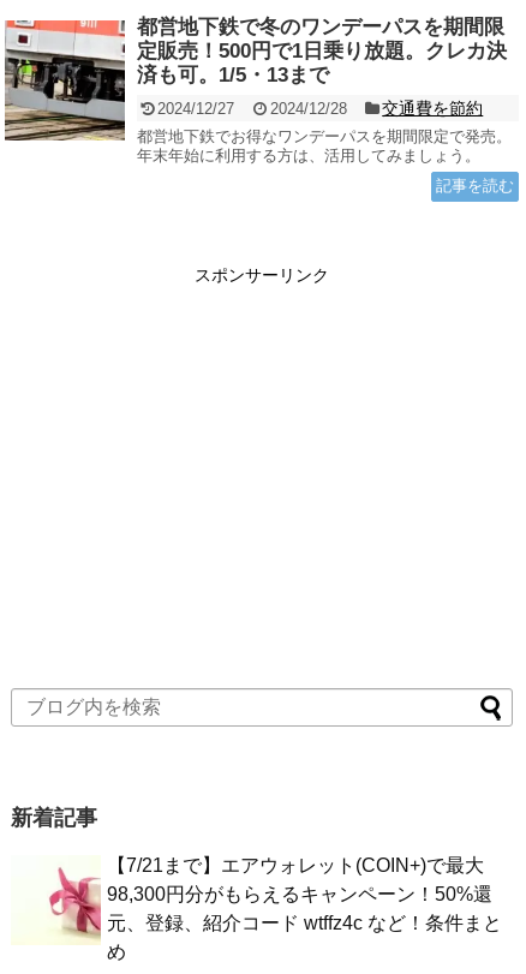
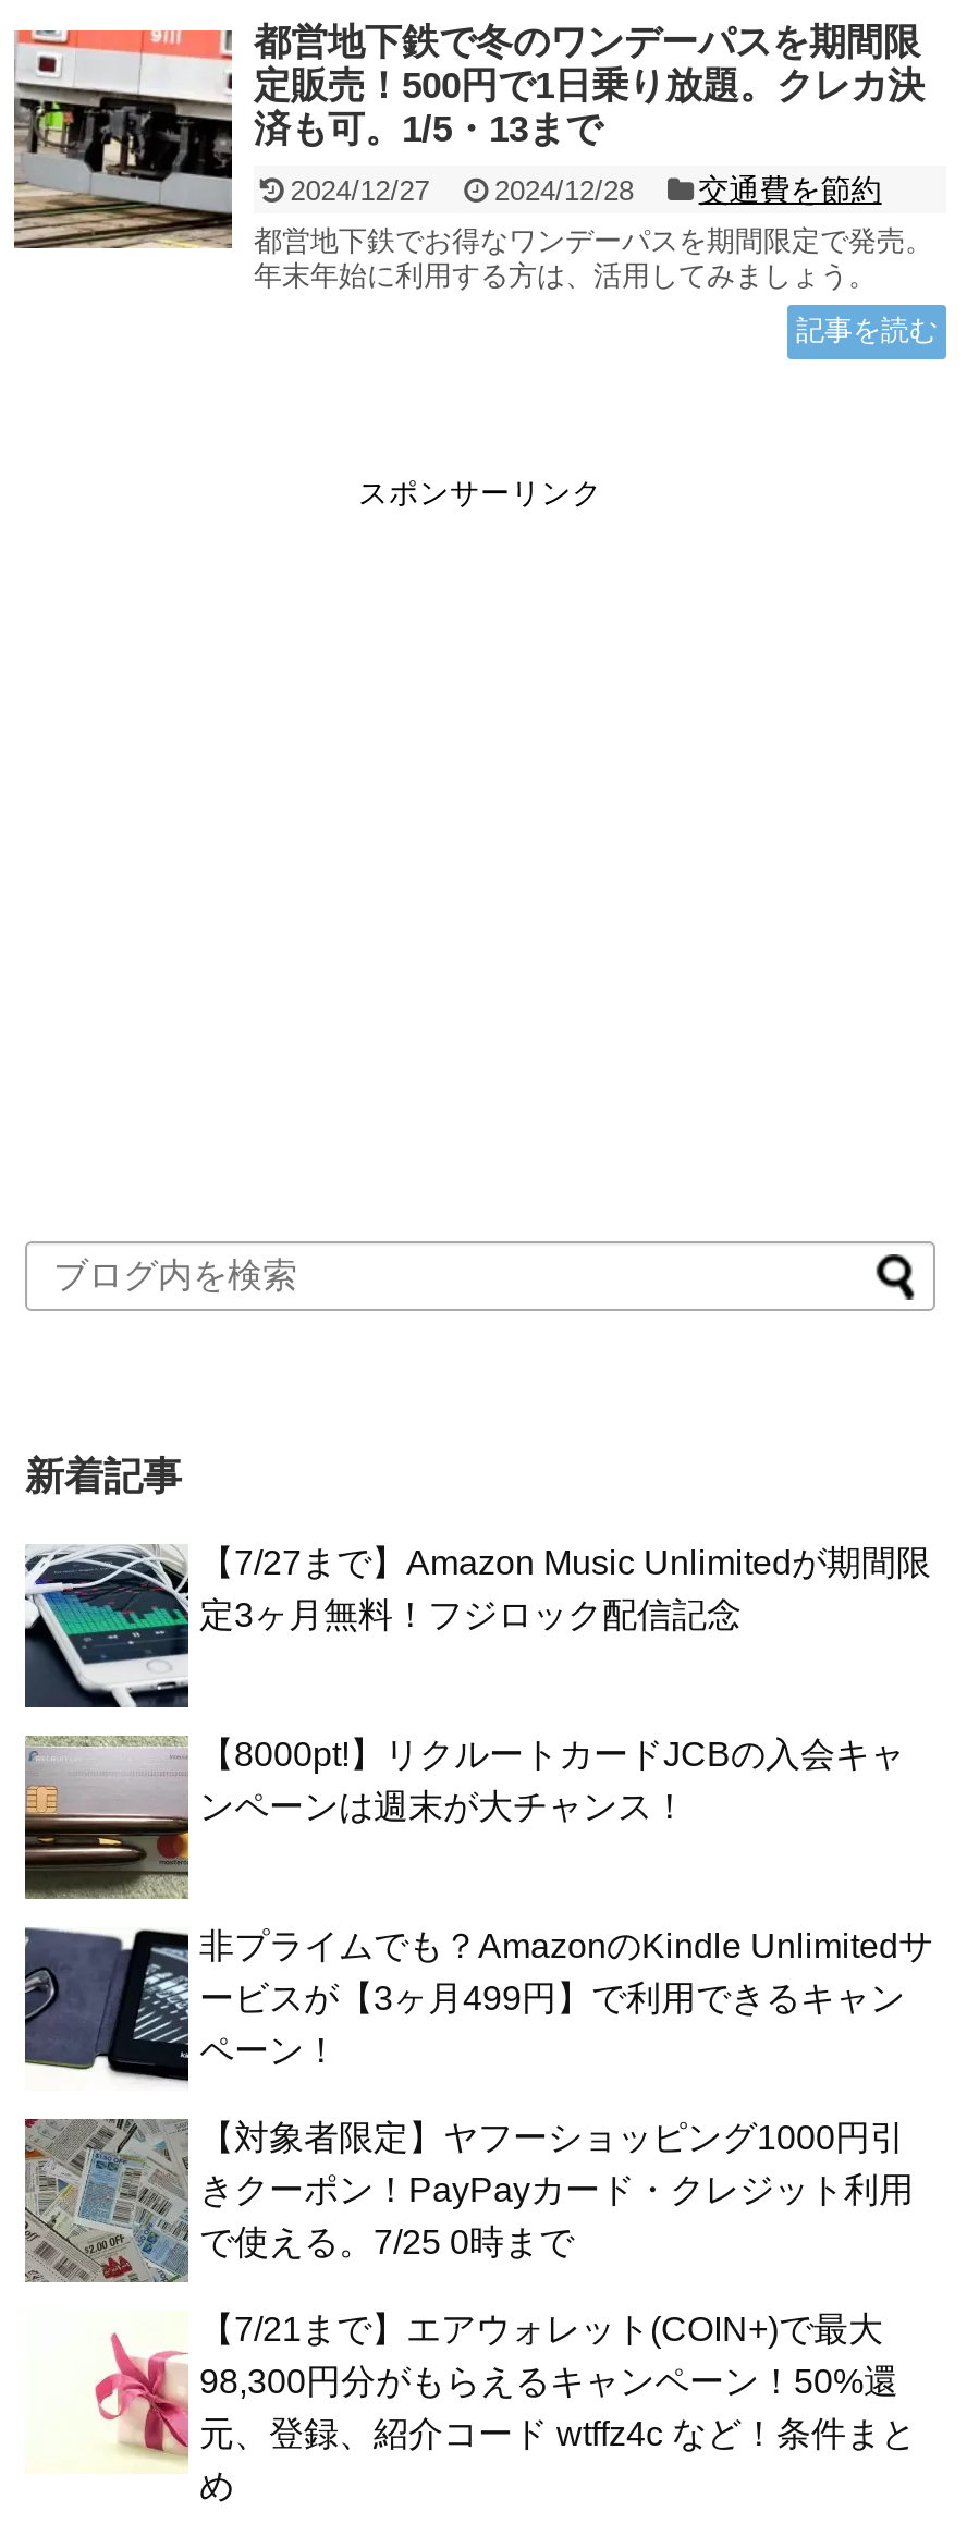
+ [image]
+ 【7/27まで】Amazon Music Unlimitedが期間限
+ 定3ヶ月無料！フジロック配信記念

+ [image]
+ 【8000pt!】リクルートカードJCBの入会キャ
+ ンペーンは週末が大チャンス！

+ [image]
+ 非プライムでも？AmazonのKindle Unlimitedサ
+ ービスが【3ヶ月499円】で利用できるキャン
+ ペーン！
+ 【対象者限定】ヤフーショッピング1000円引
+ きクーポン！PayPayカード・クレジット利用
+ で使える。7/25 0時まで

+ [image]
